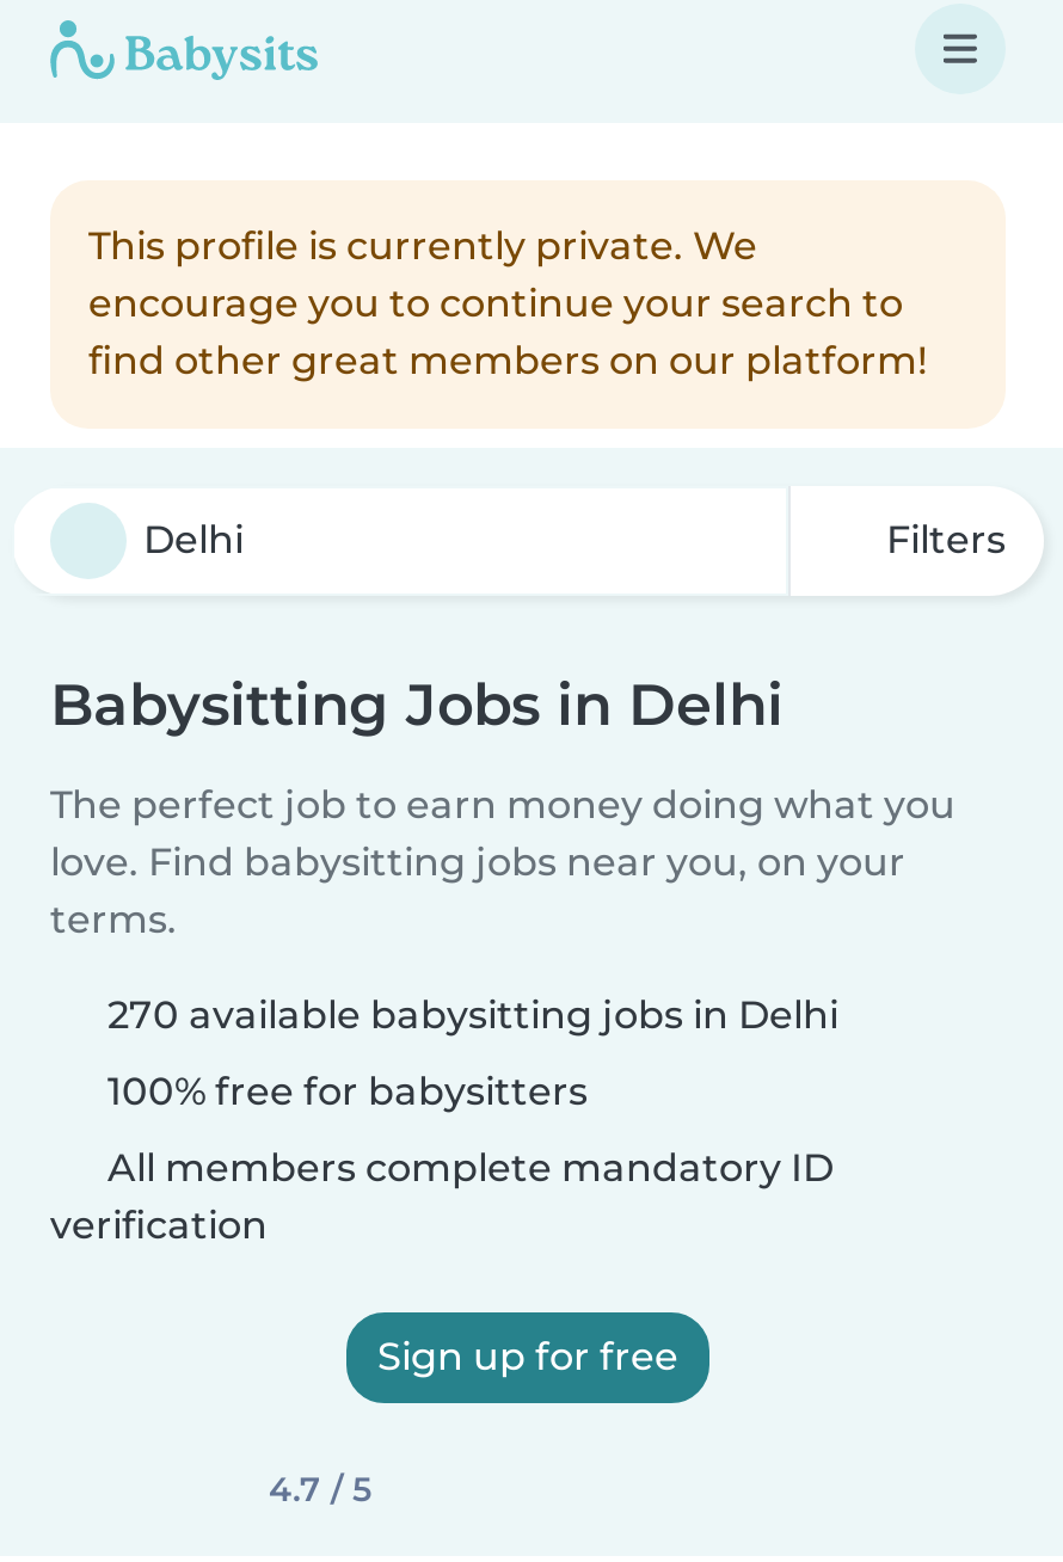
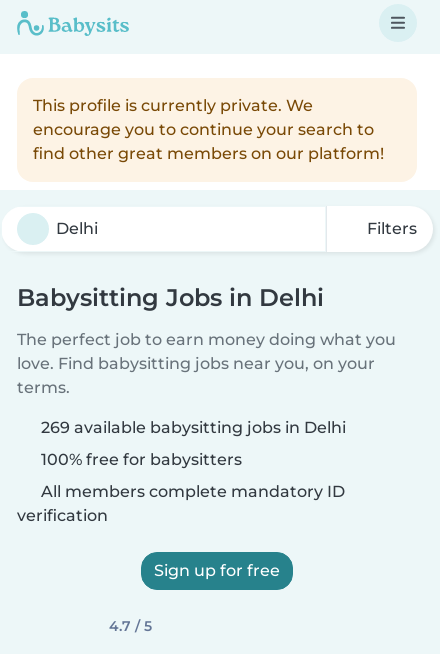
- 270 available babysitting jobs in Delhi
+ 269 available babysitting jobs in Delhi
